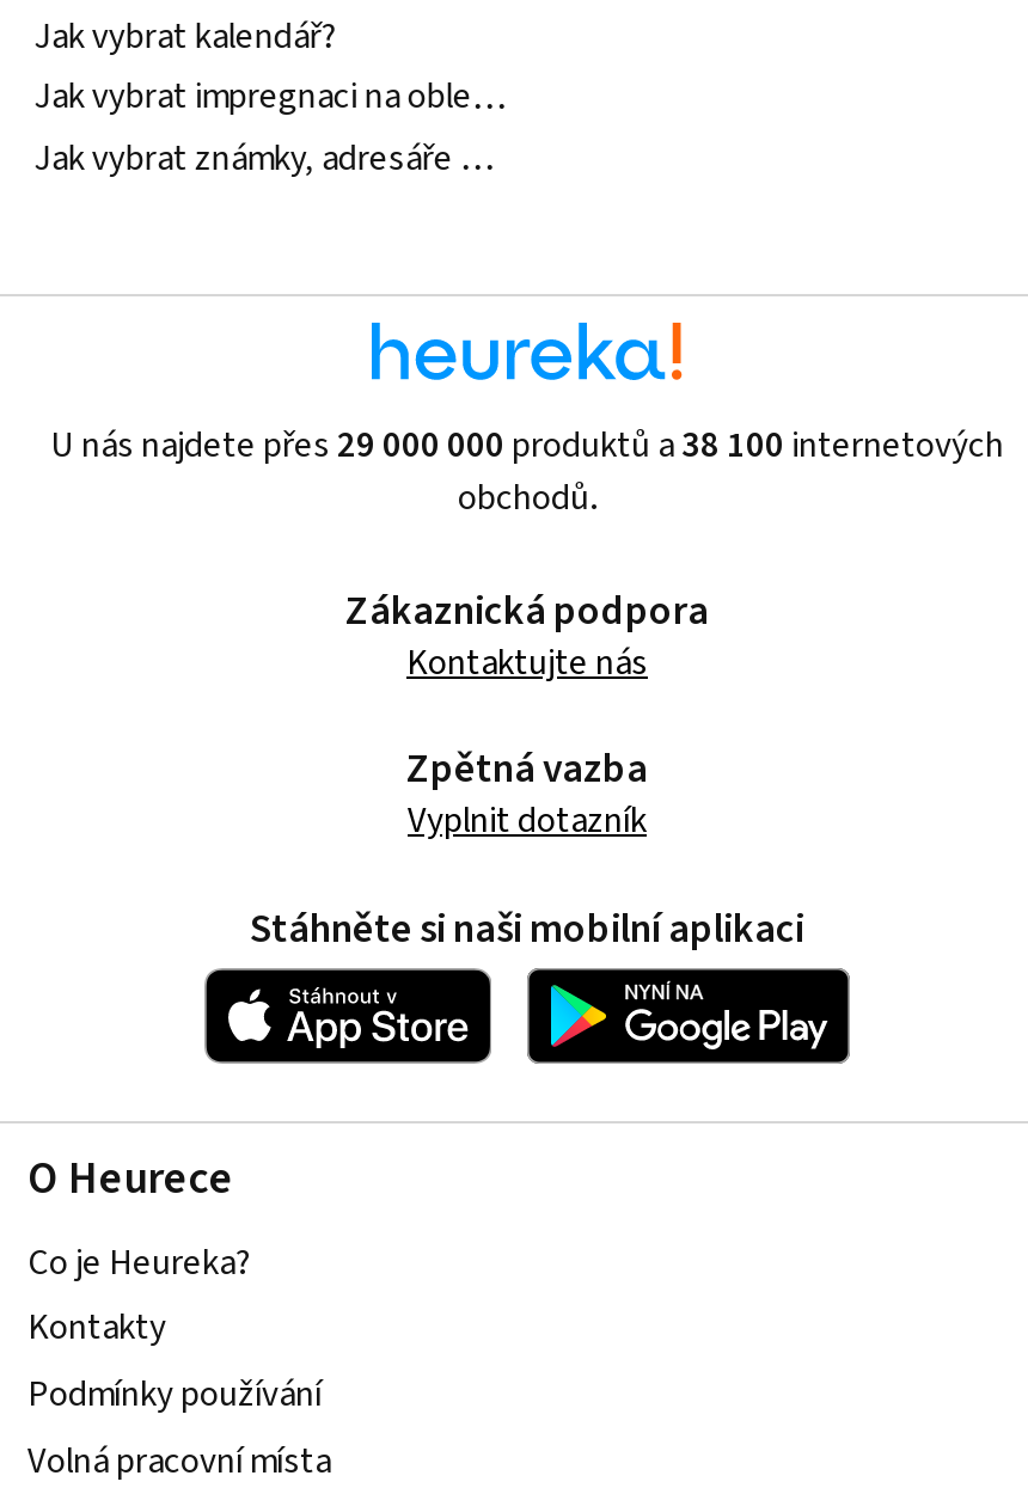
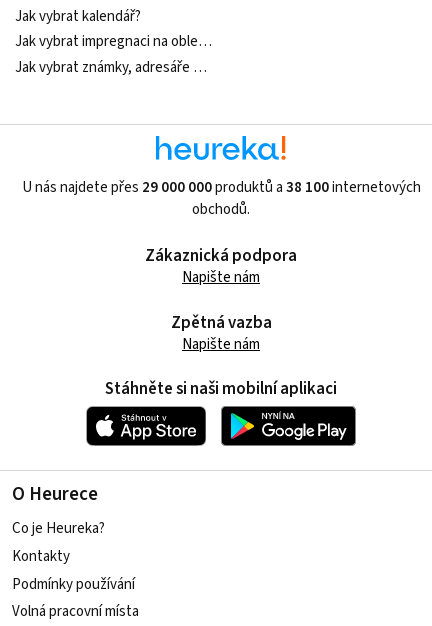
- Kontaktujte nás
+ Napište nám

- Vyplnit dotazník
+ Napište nám
